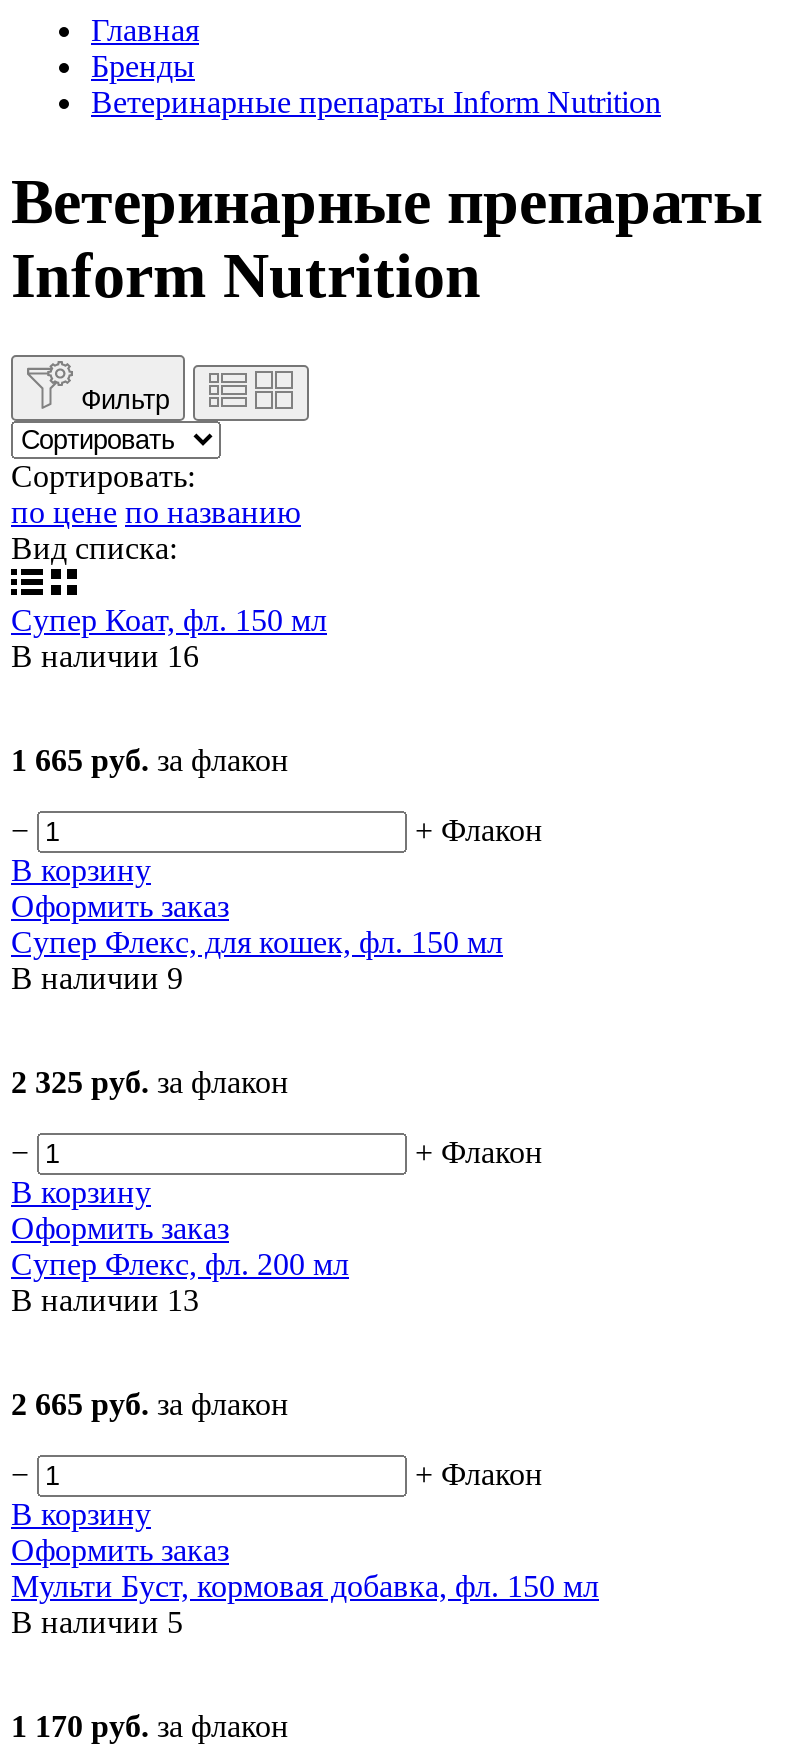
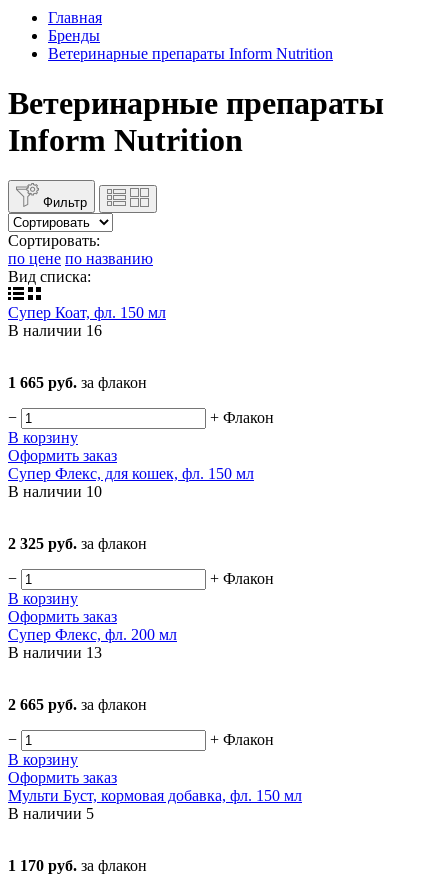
- В наличии 9
+ В наличии 10
